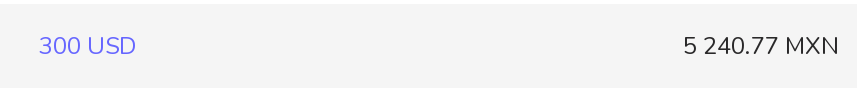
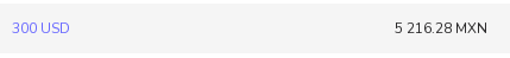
- 5 240.77 MXN
+ 5 216.28 MXN
